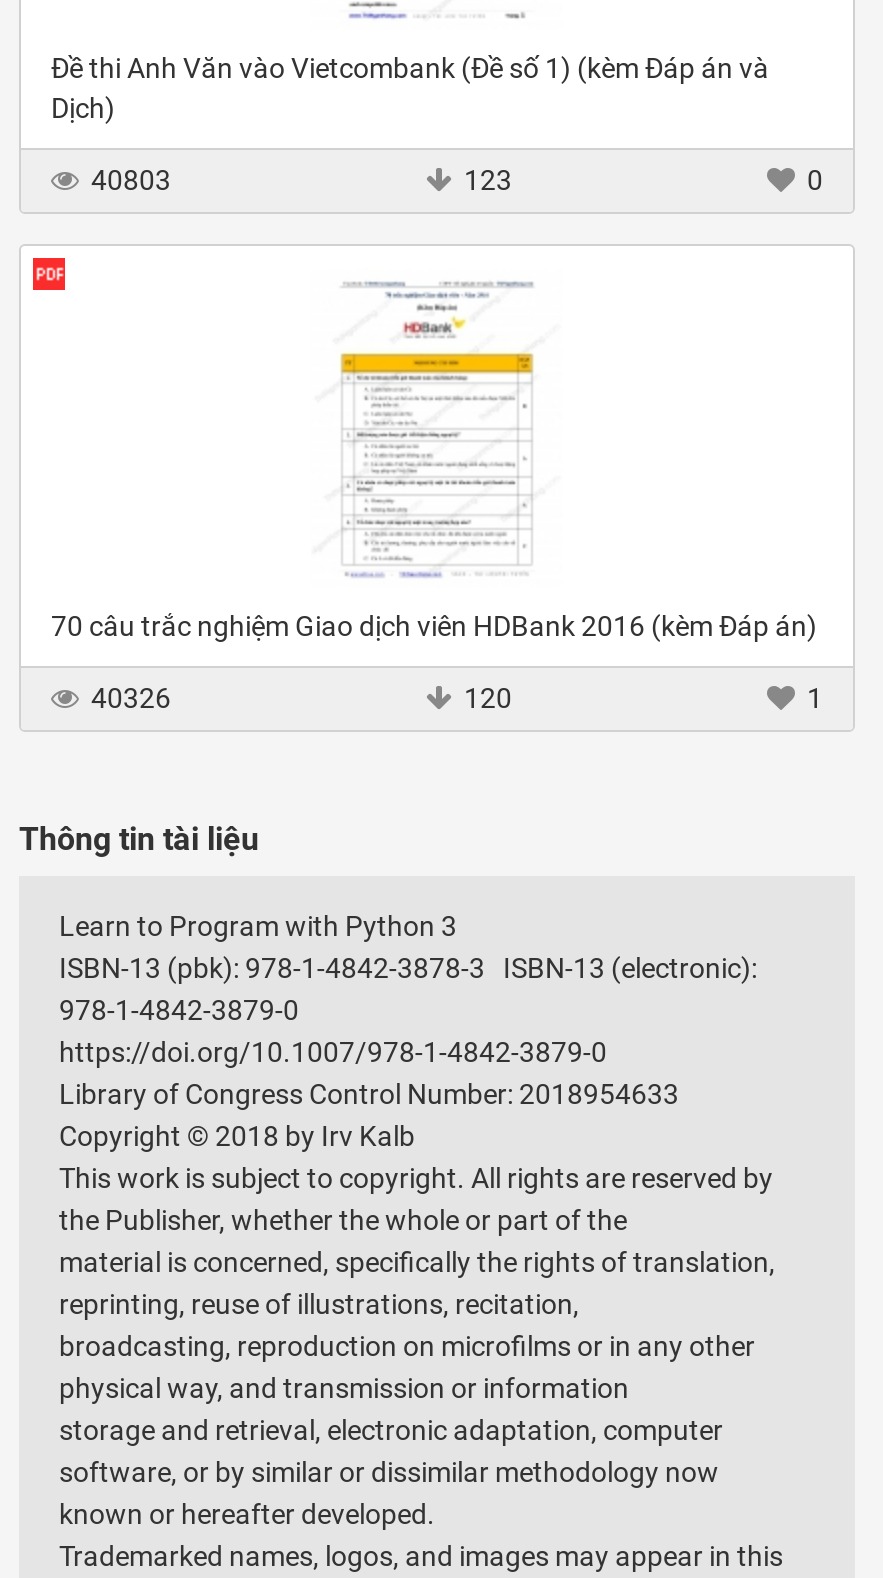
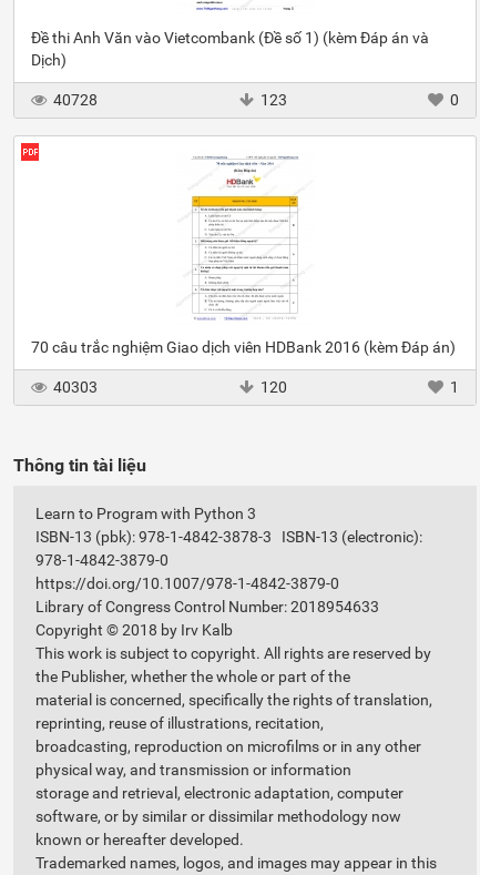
- 40803
+ 40728

- 40326
+ 40303
